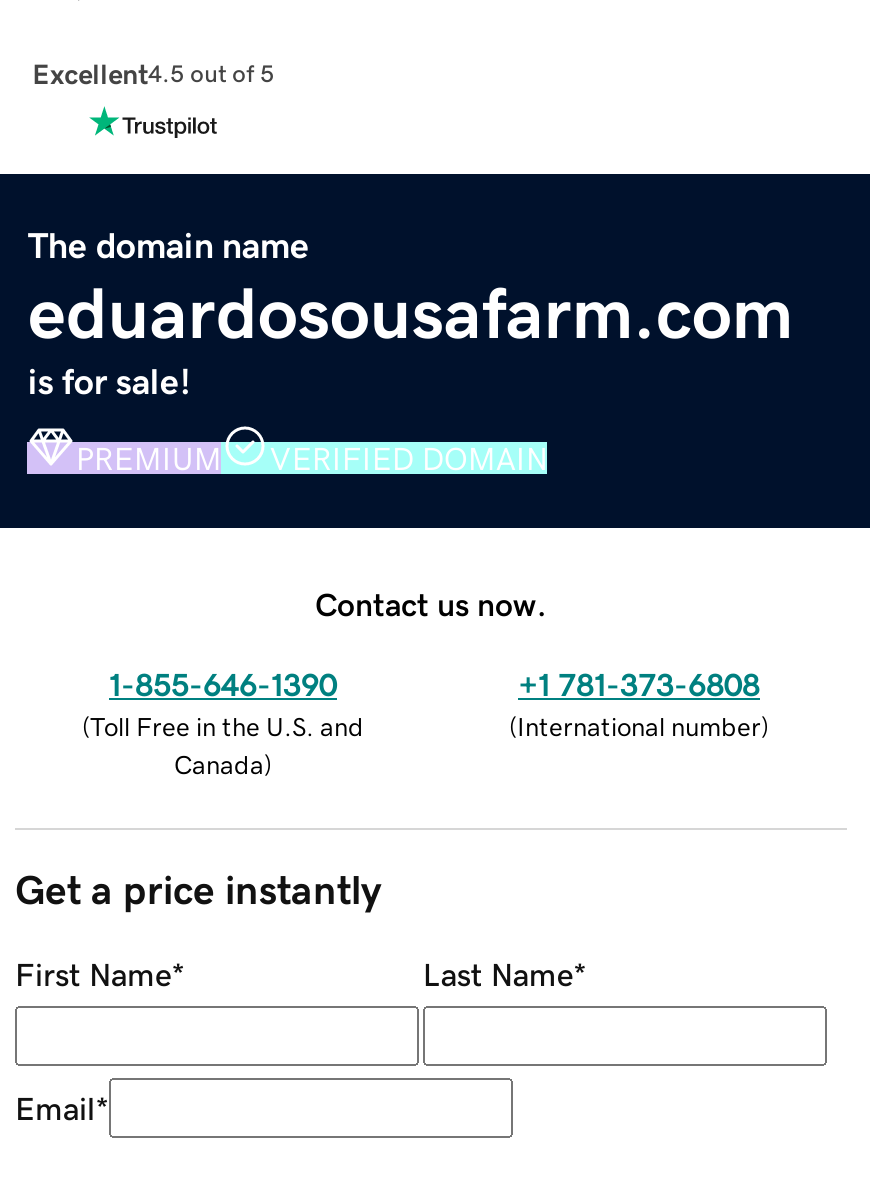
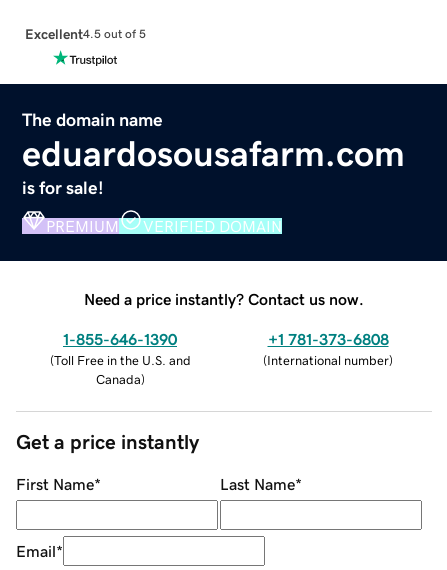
- Contact us now.
+ Need a price instantly? Contact us now.
